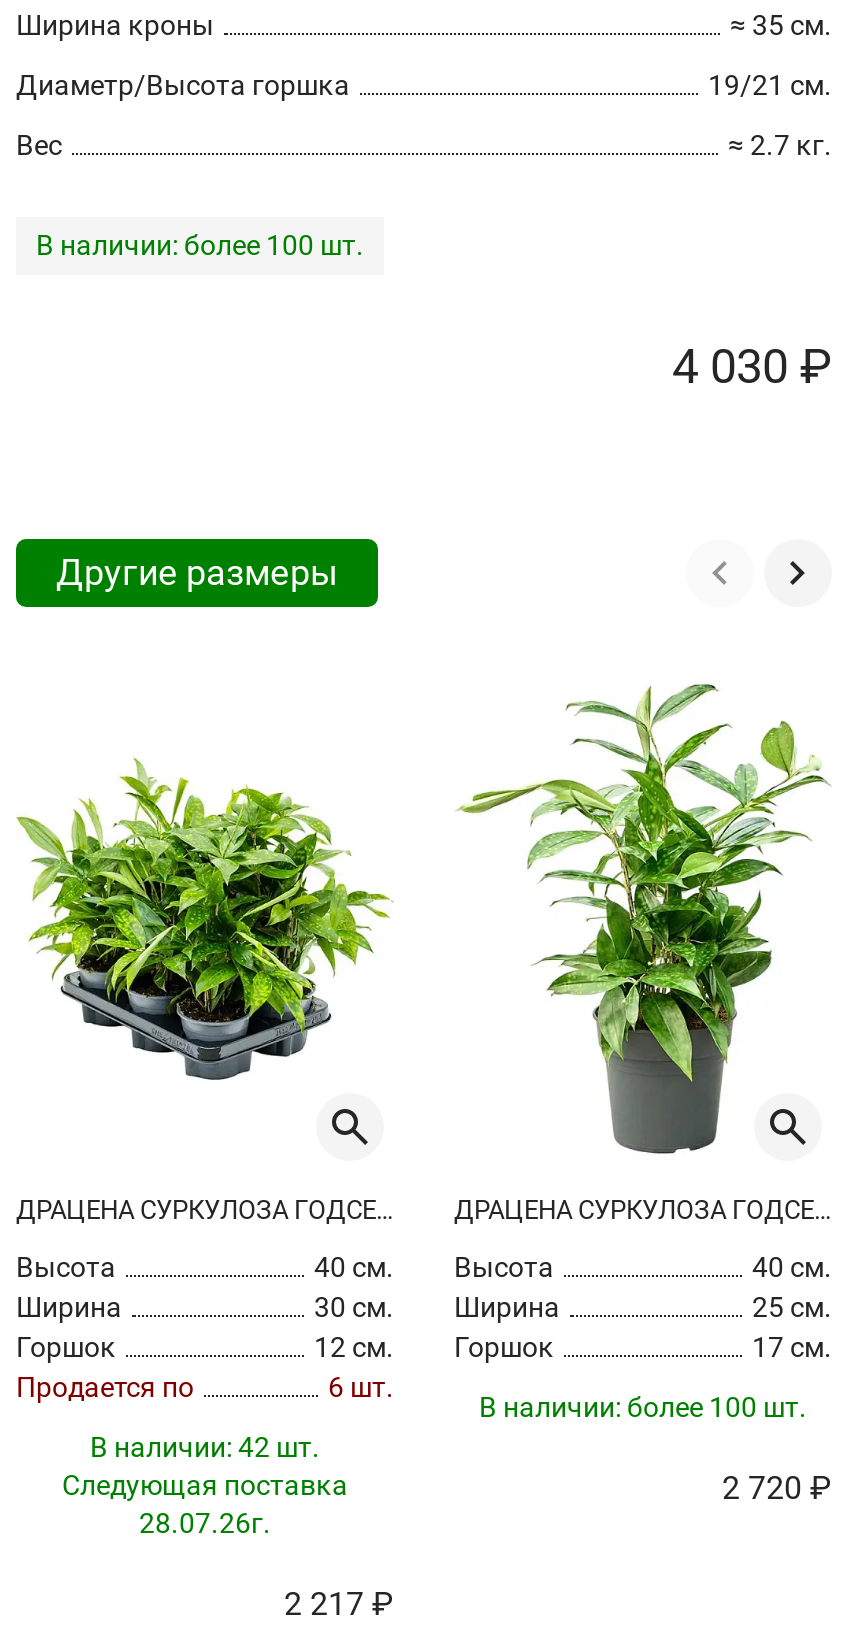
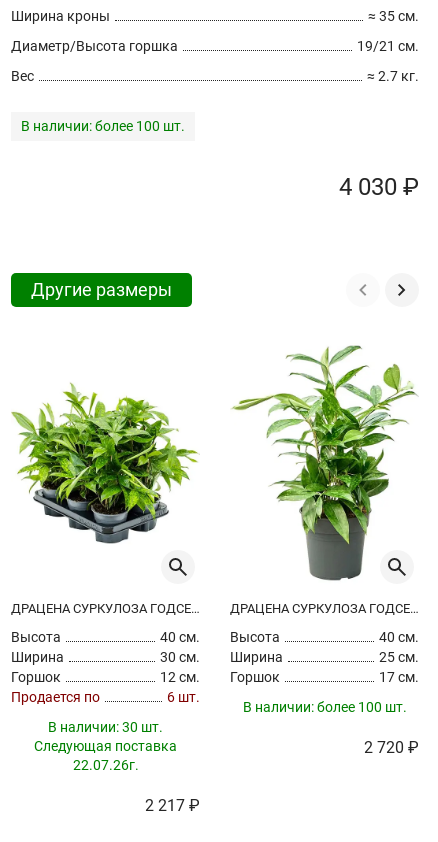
- В наличии: 42 шт.
+ В наличии: 30 шт.

- 28.07.26г.
+ 22.07.26г.
